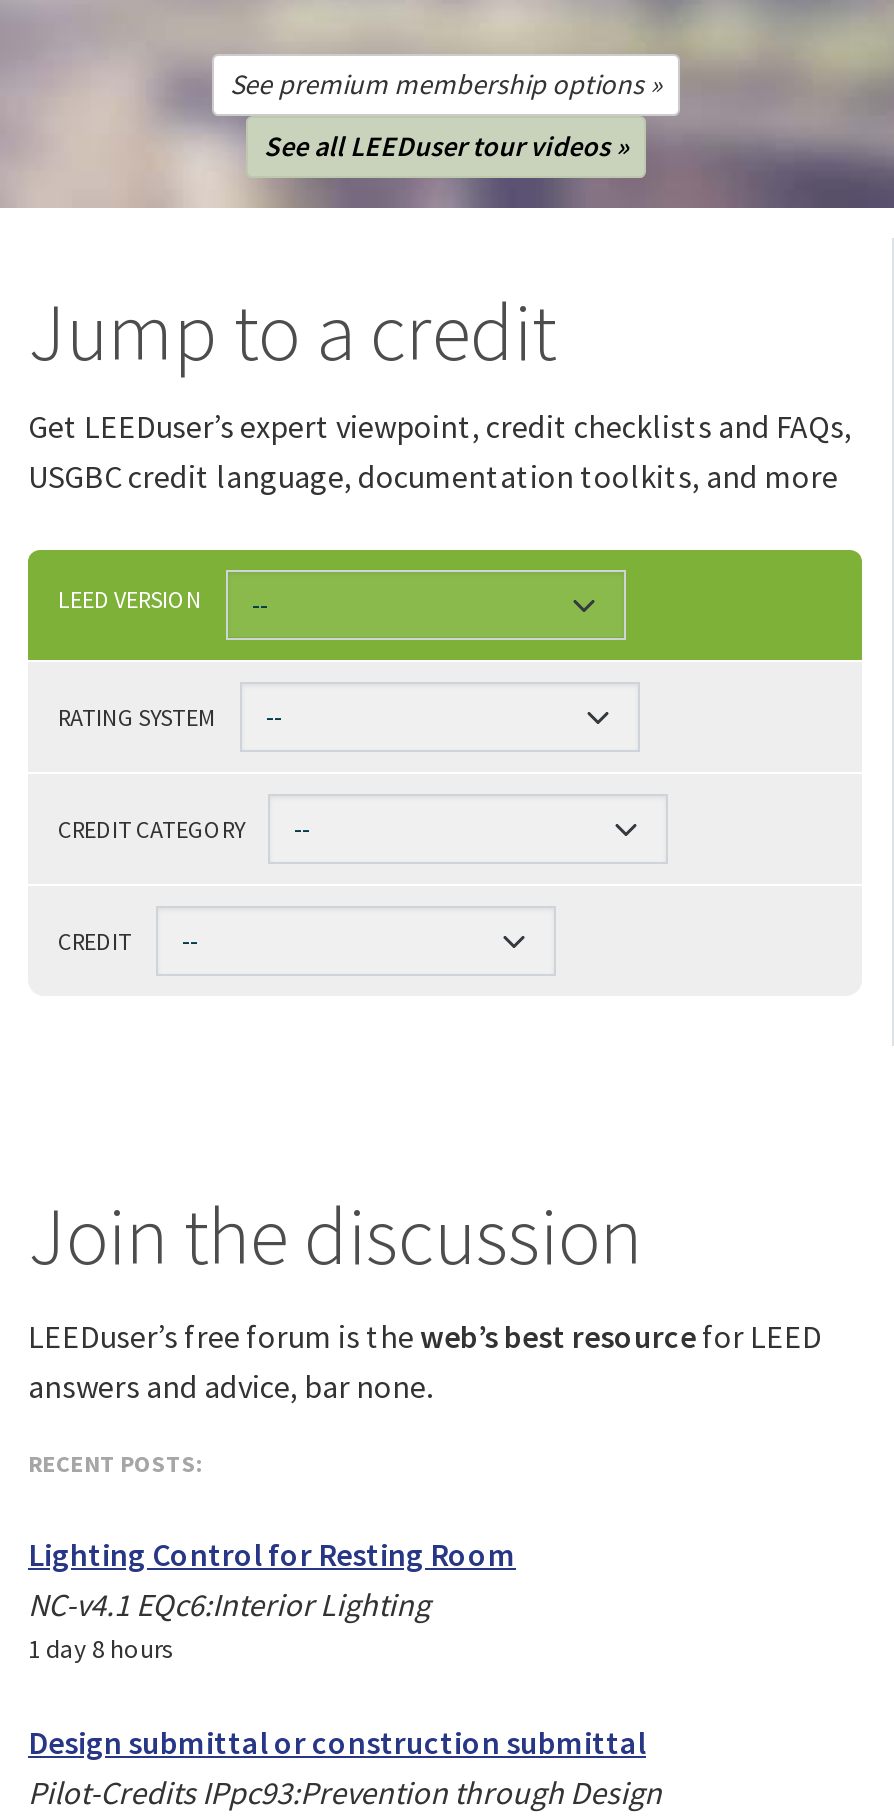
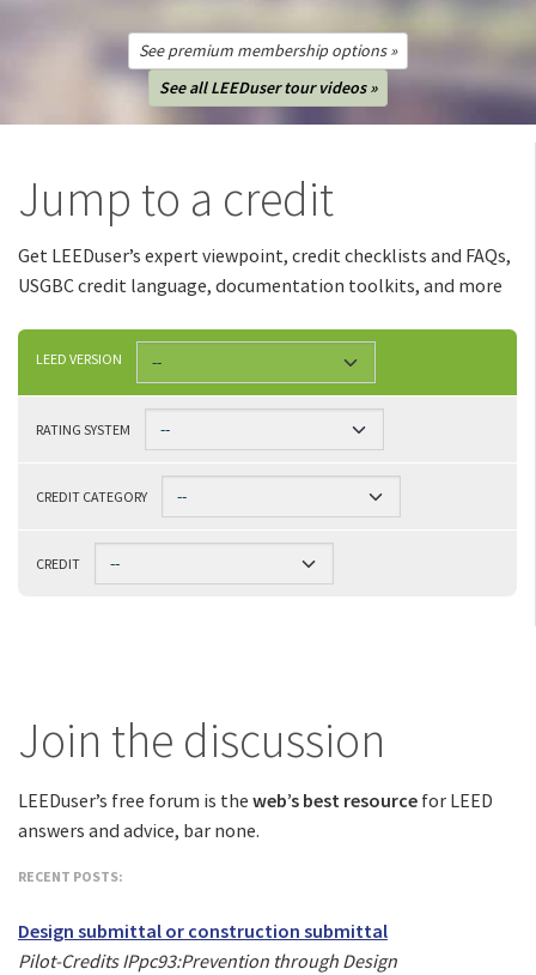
- Lighting Control for Resting Room
- NC-v4.1 EQc6:Interior Lighting
- 1 day 8 hours
